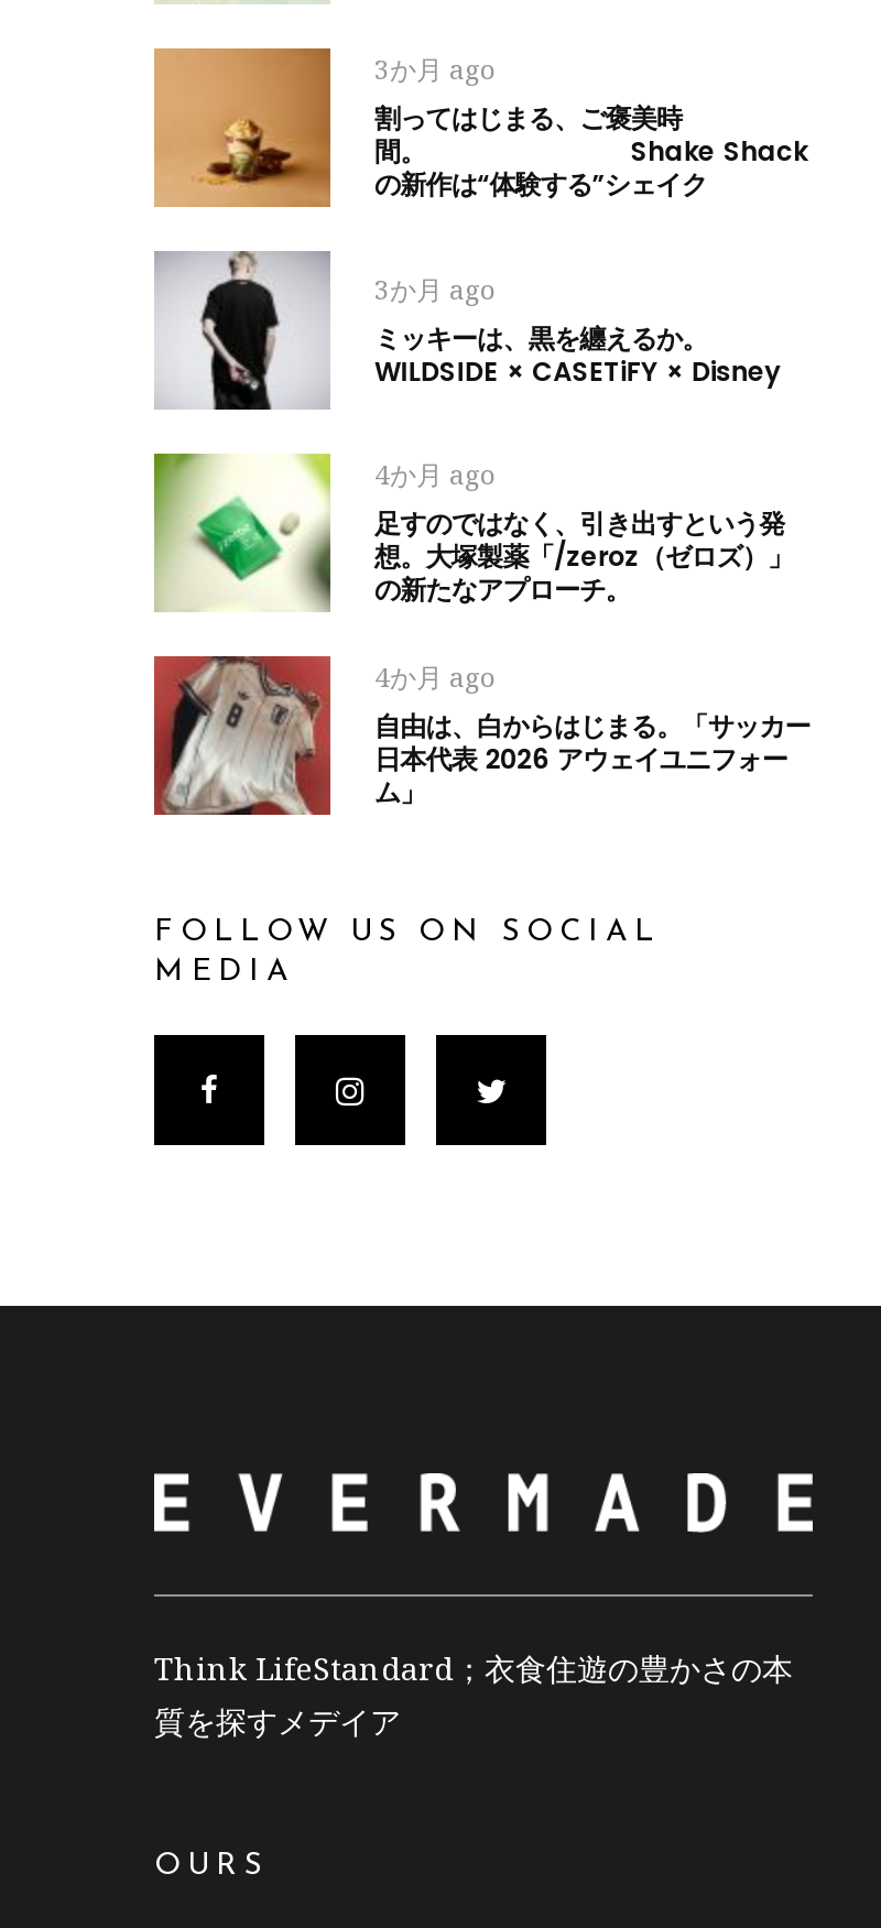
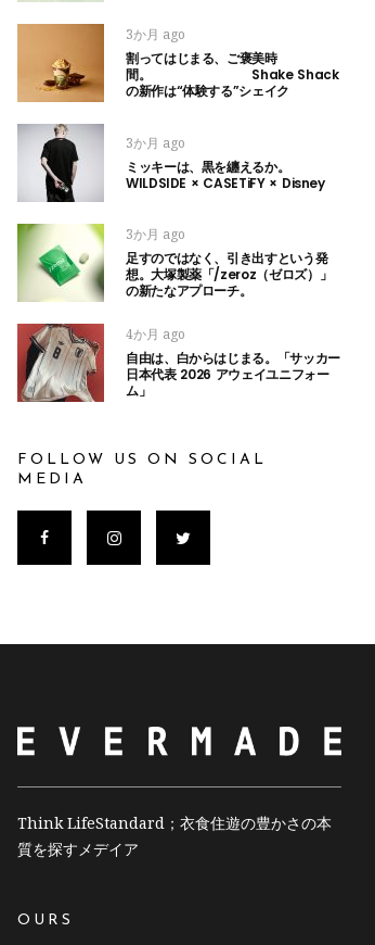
- 4か月 ago
+ 3か月 ago
